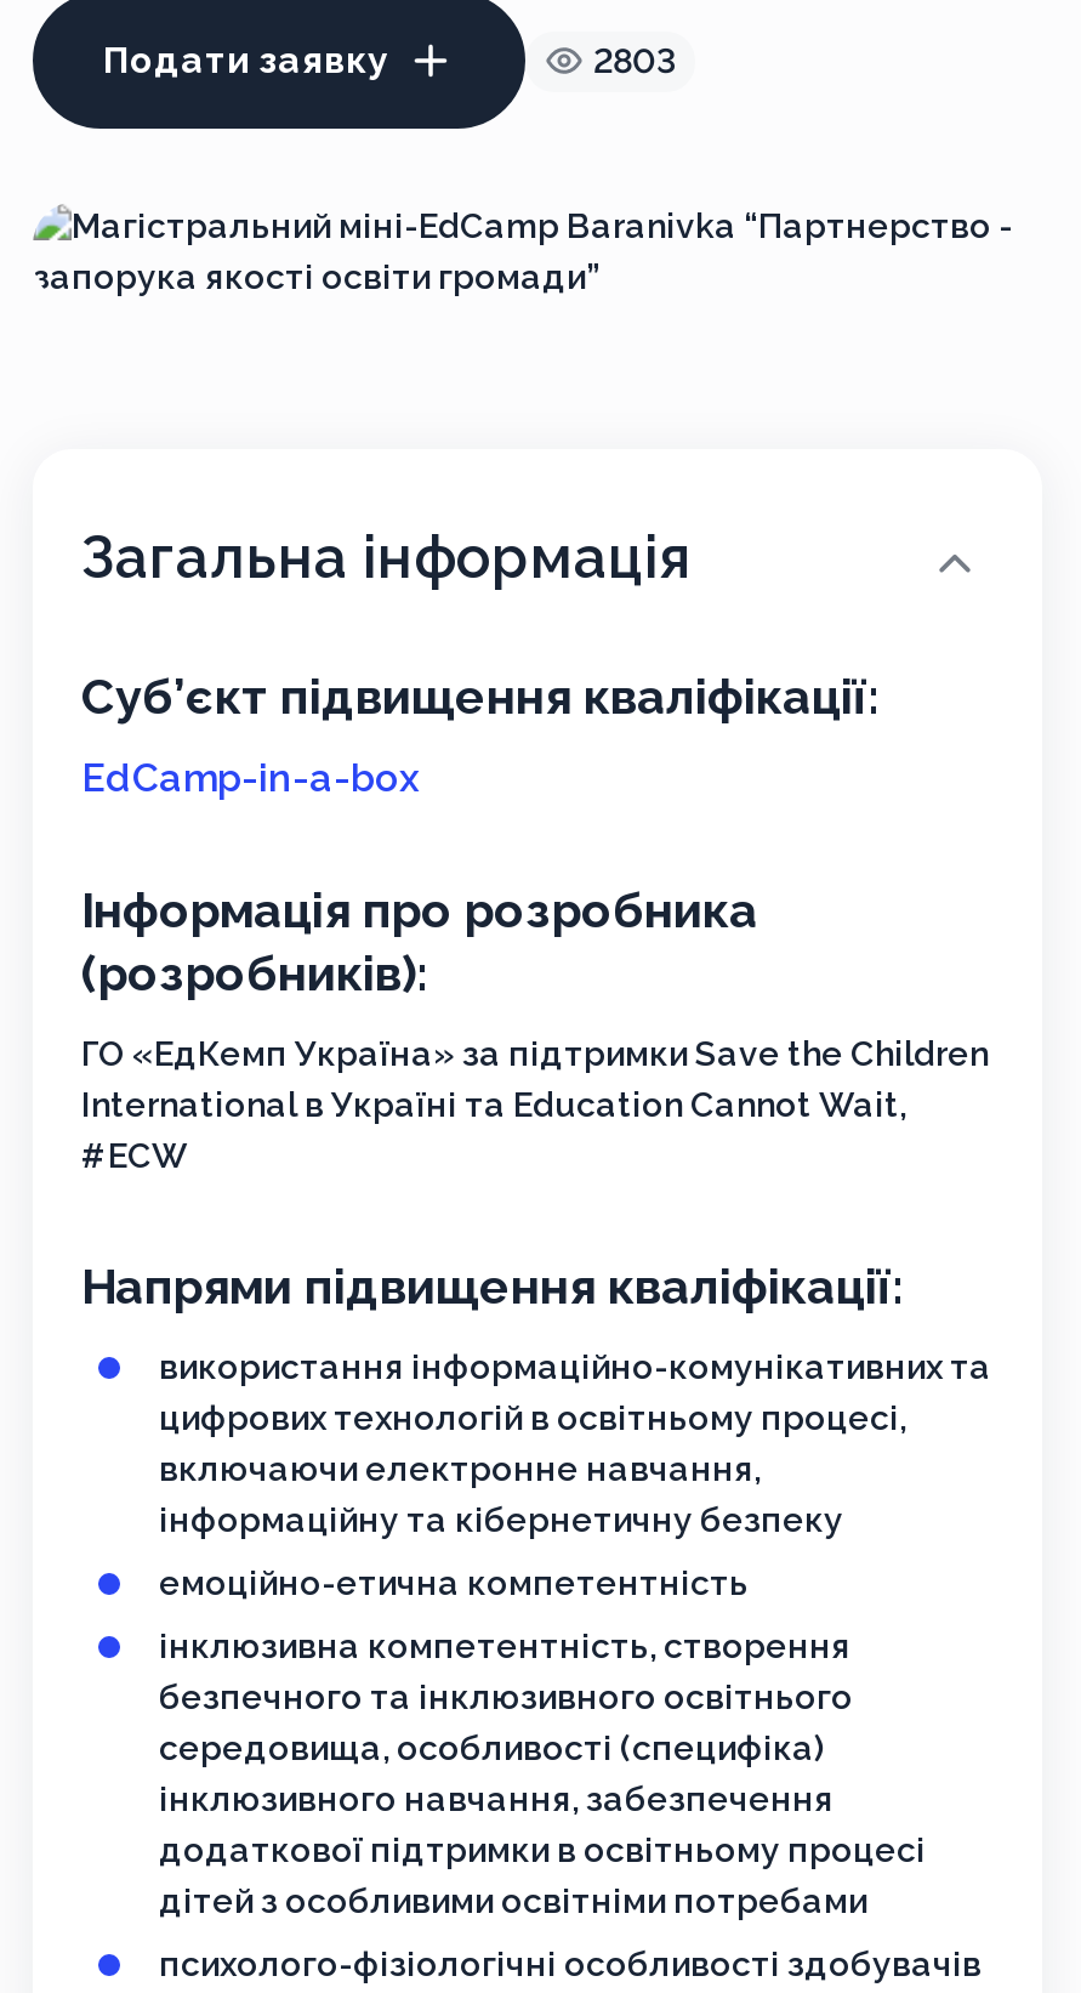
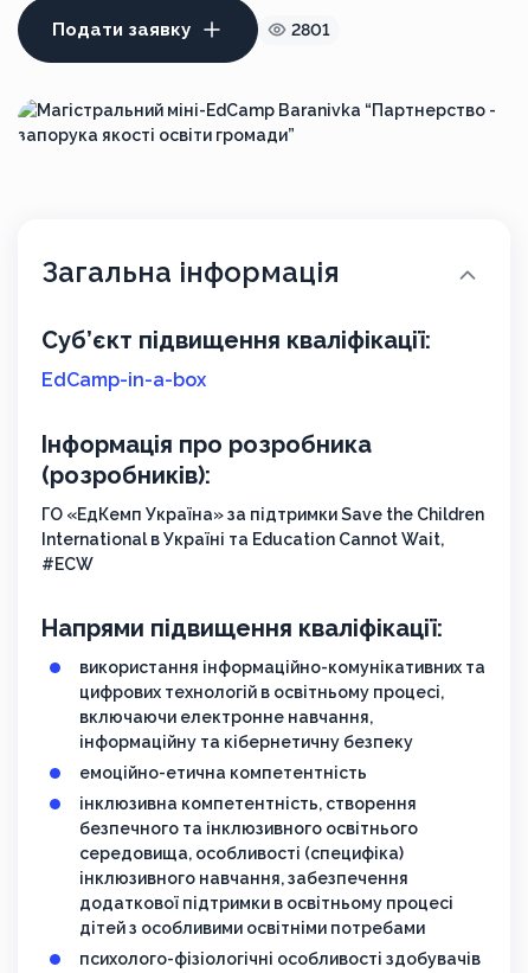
- 2803
+ 2801
